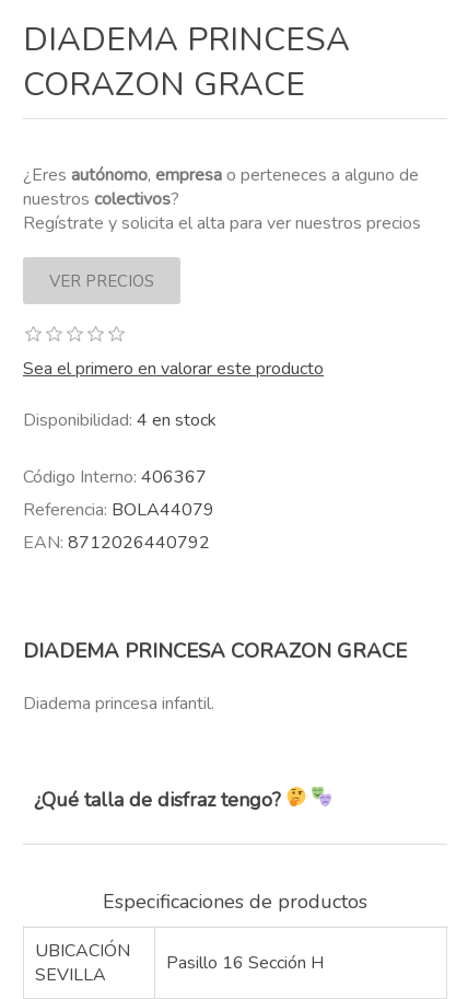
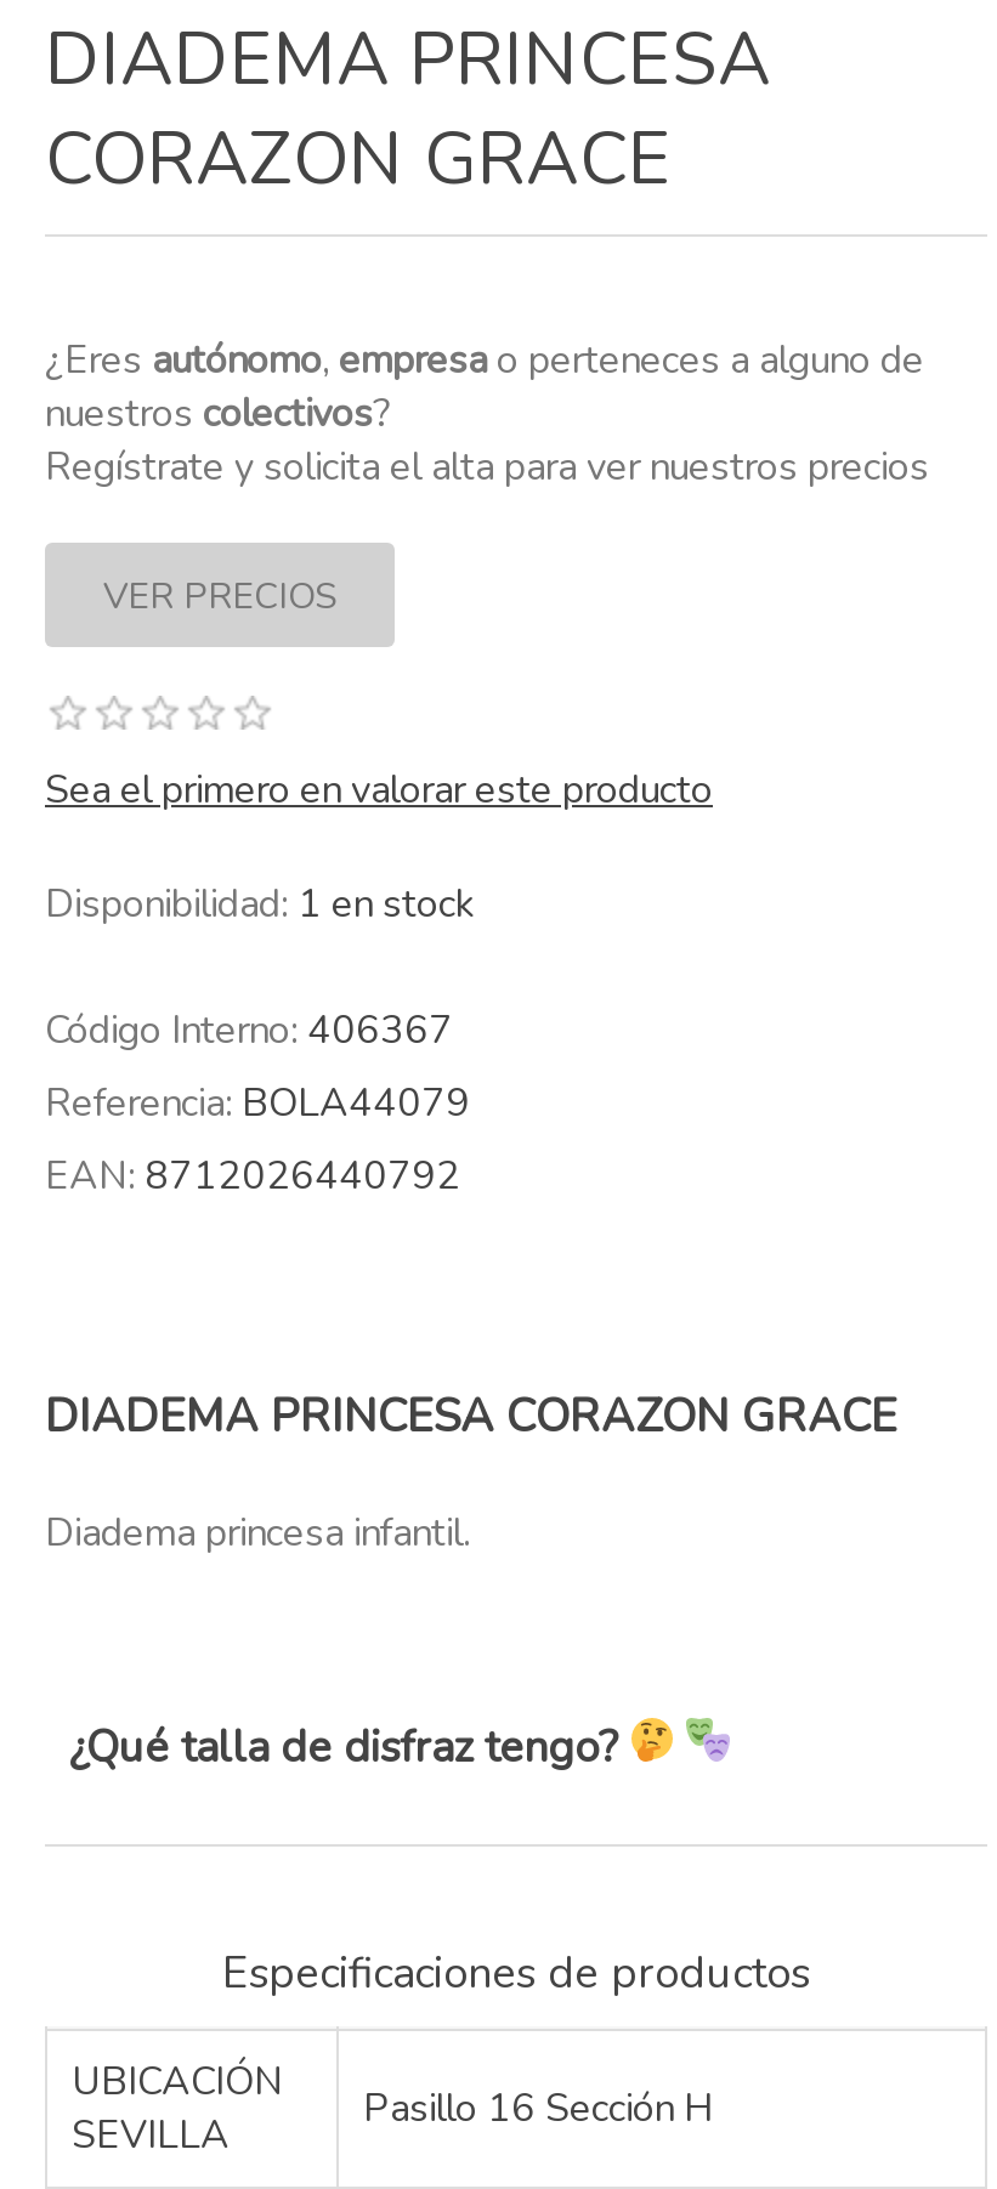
- Disponibilidad: 4 en stock
+ Disponibilidad: 1 en stock
